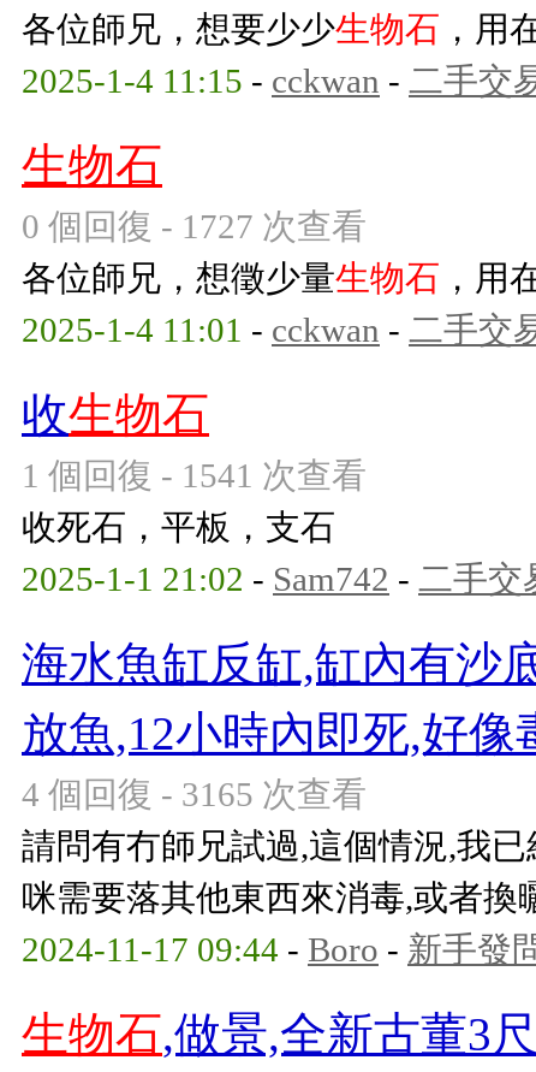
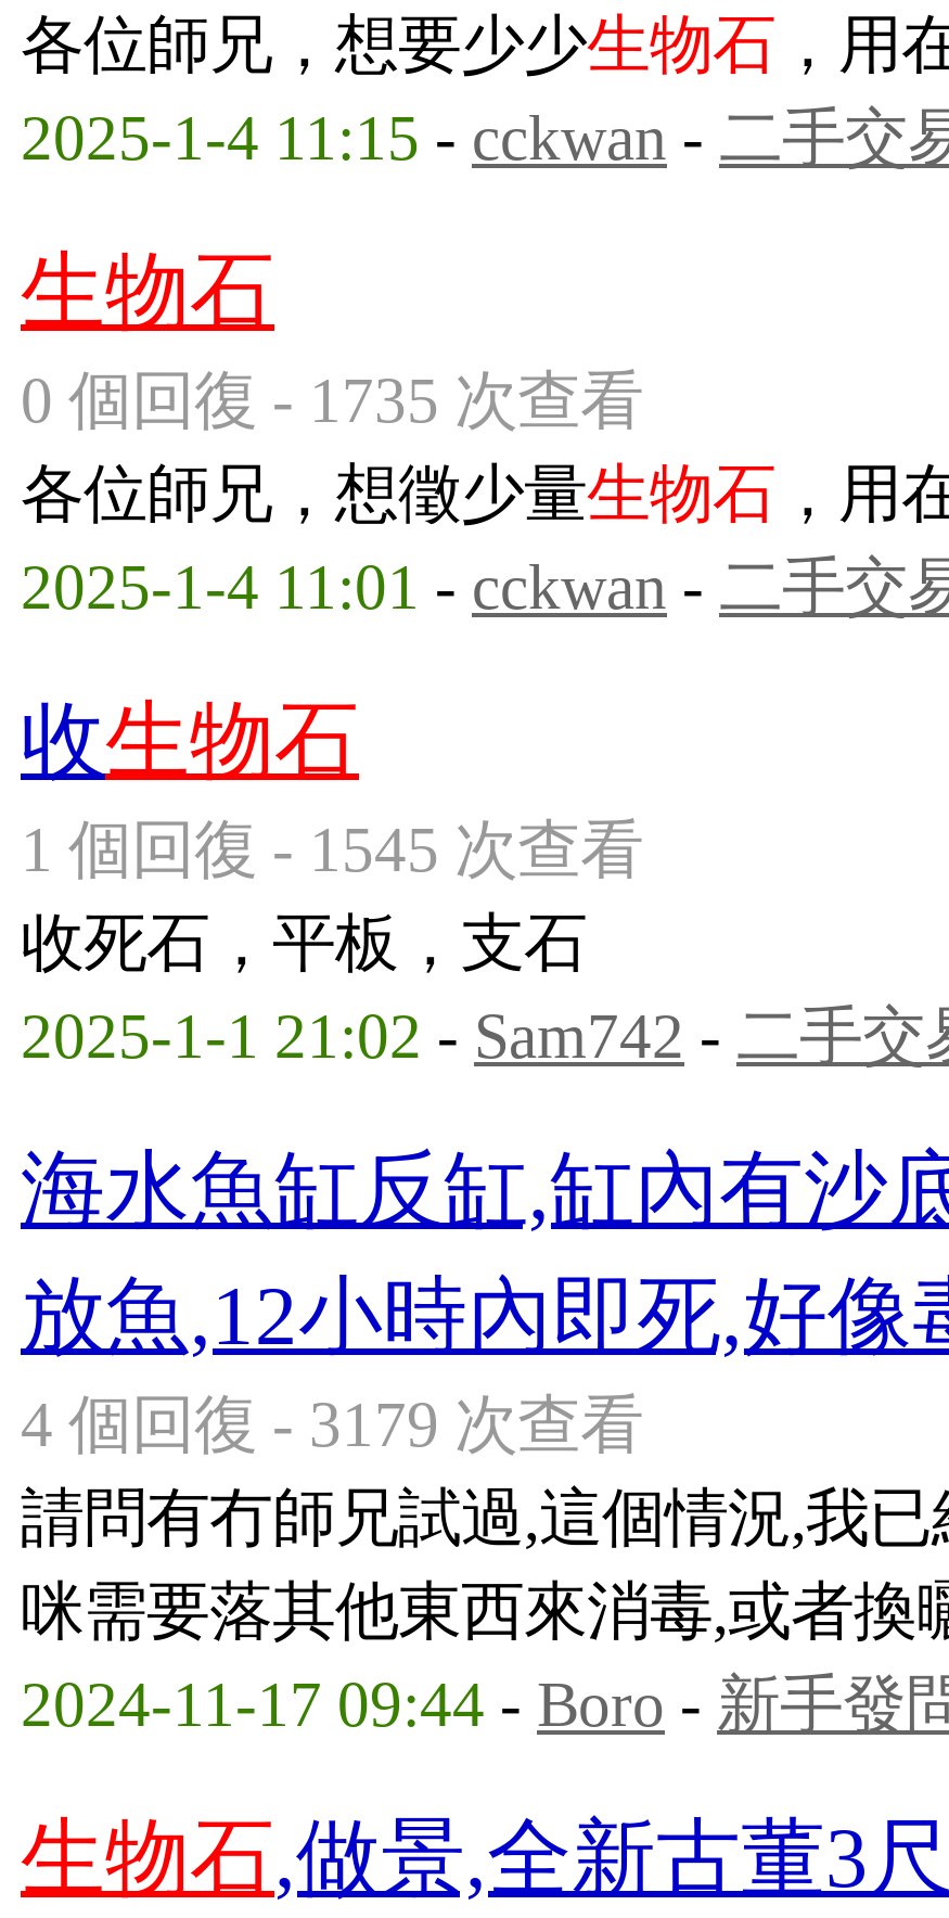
- 0 個回復 - 1727 次查看
+ 0 個回復 - 1735 次查看

- 1 個回復 - 1541 次查看
+ 1 個回復 - 1545 次查看

- 4 個回復 - 3165 次查看
+ 4 個回復 - 3179 次查看
